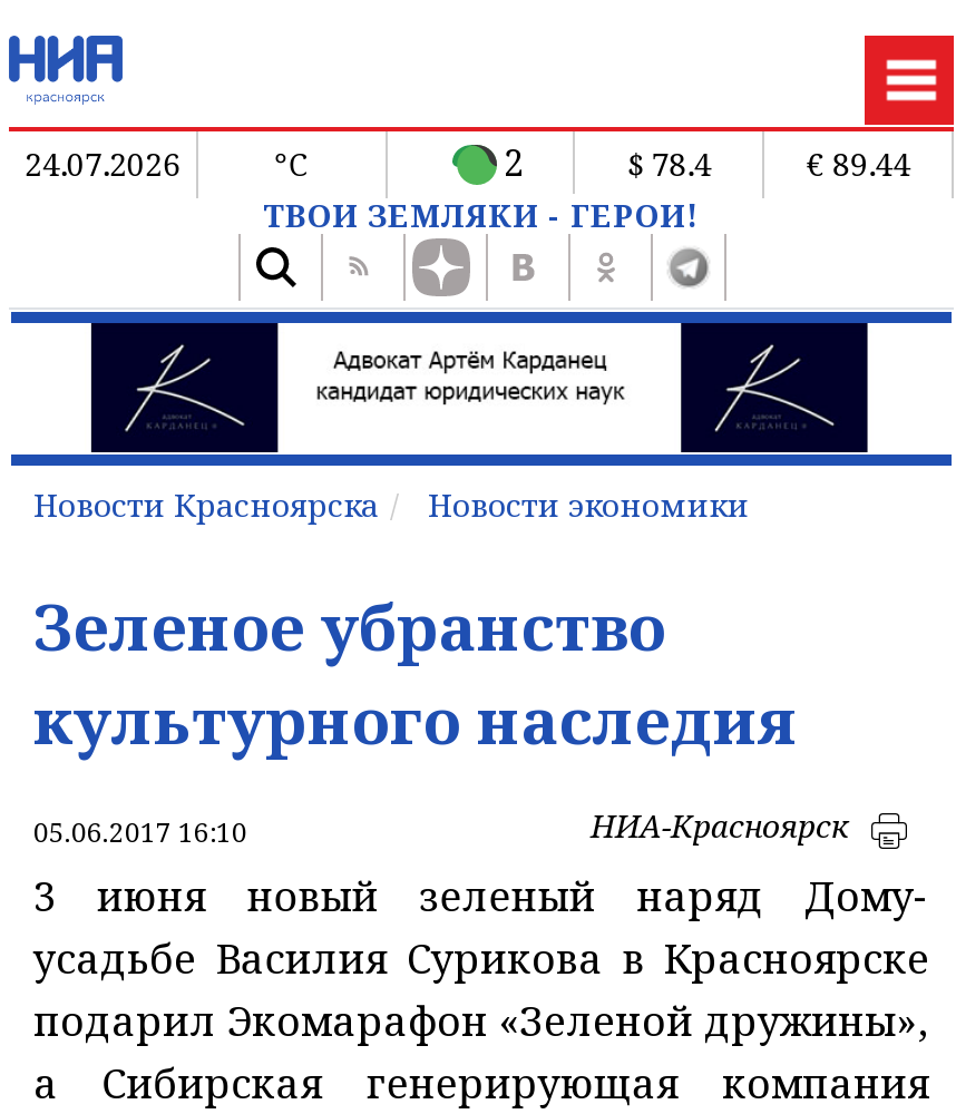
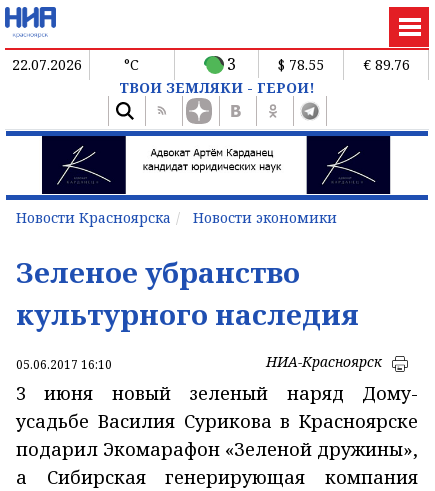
- 24.07.2026
+ 22.07.2026

- 2
+ 3

- $ 78.4
+ $ 78.55

- € 89.44
+ € 89.76
